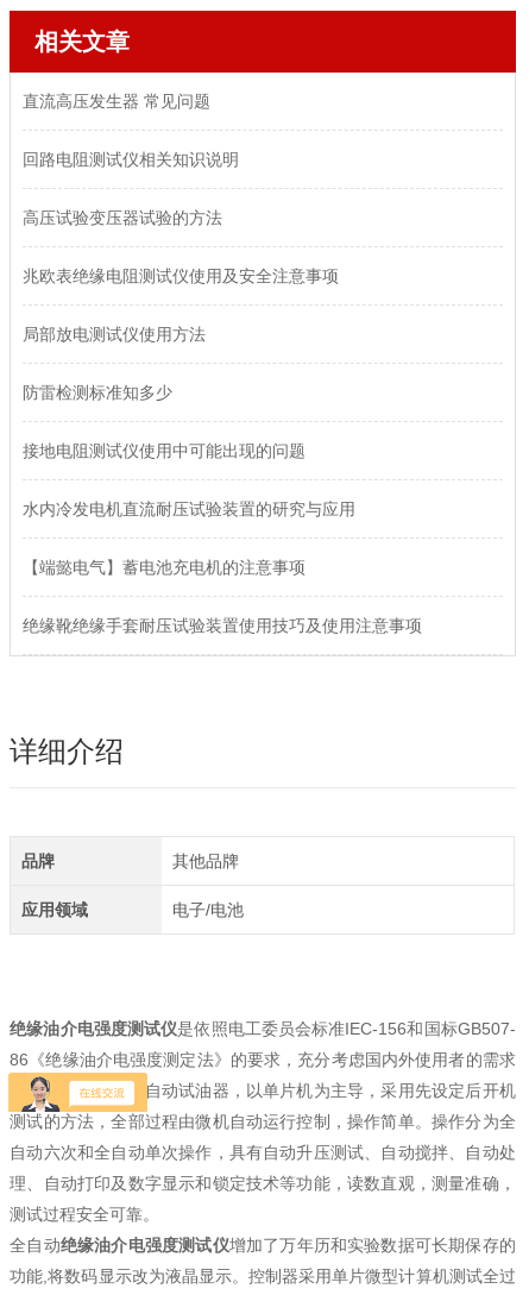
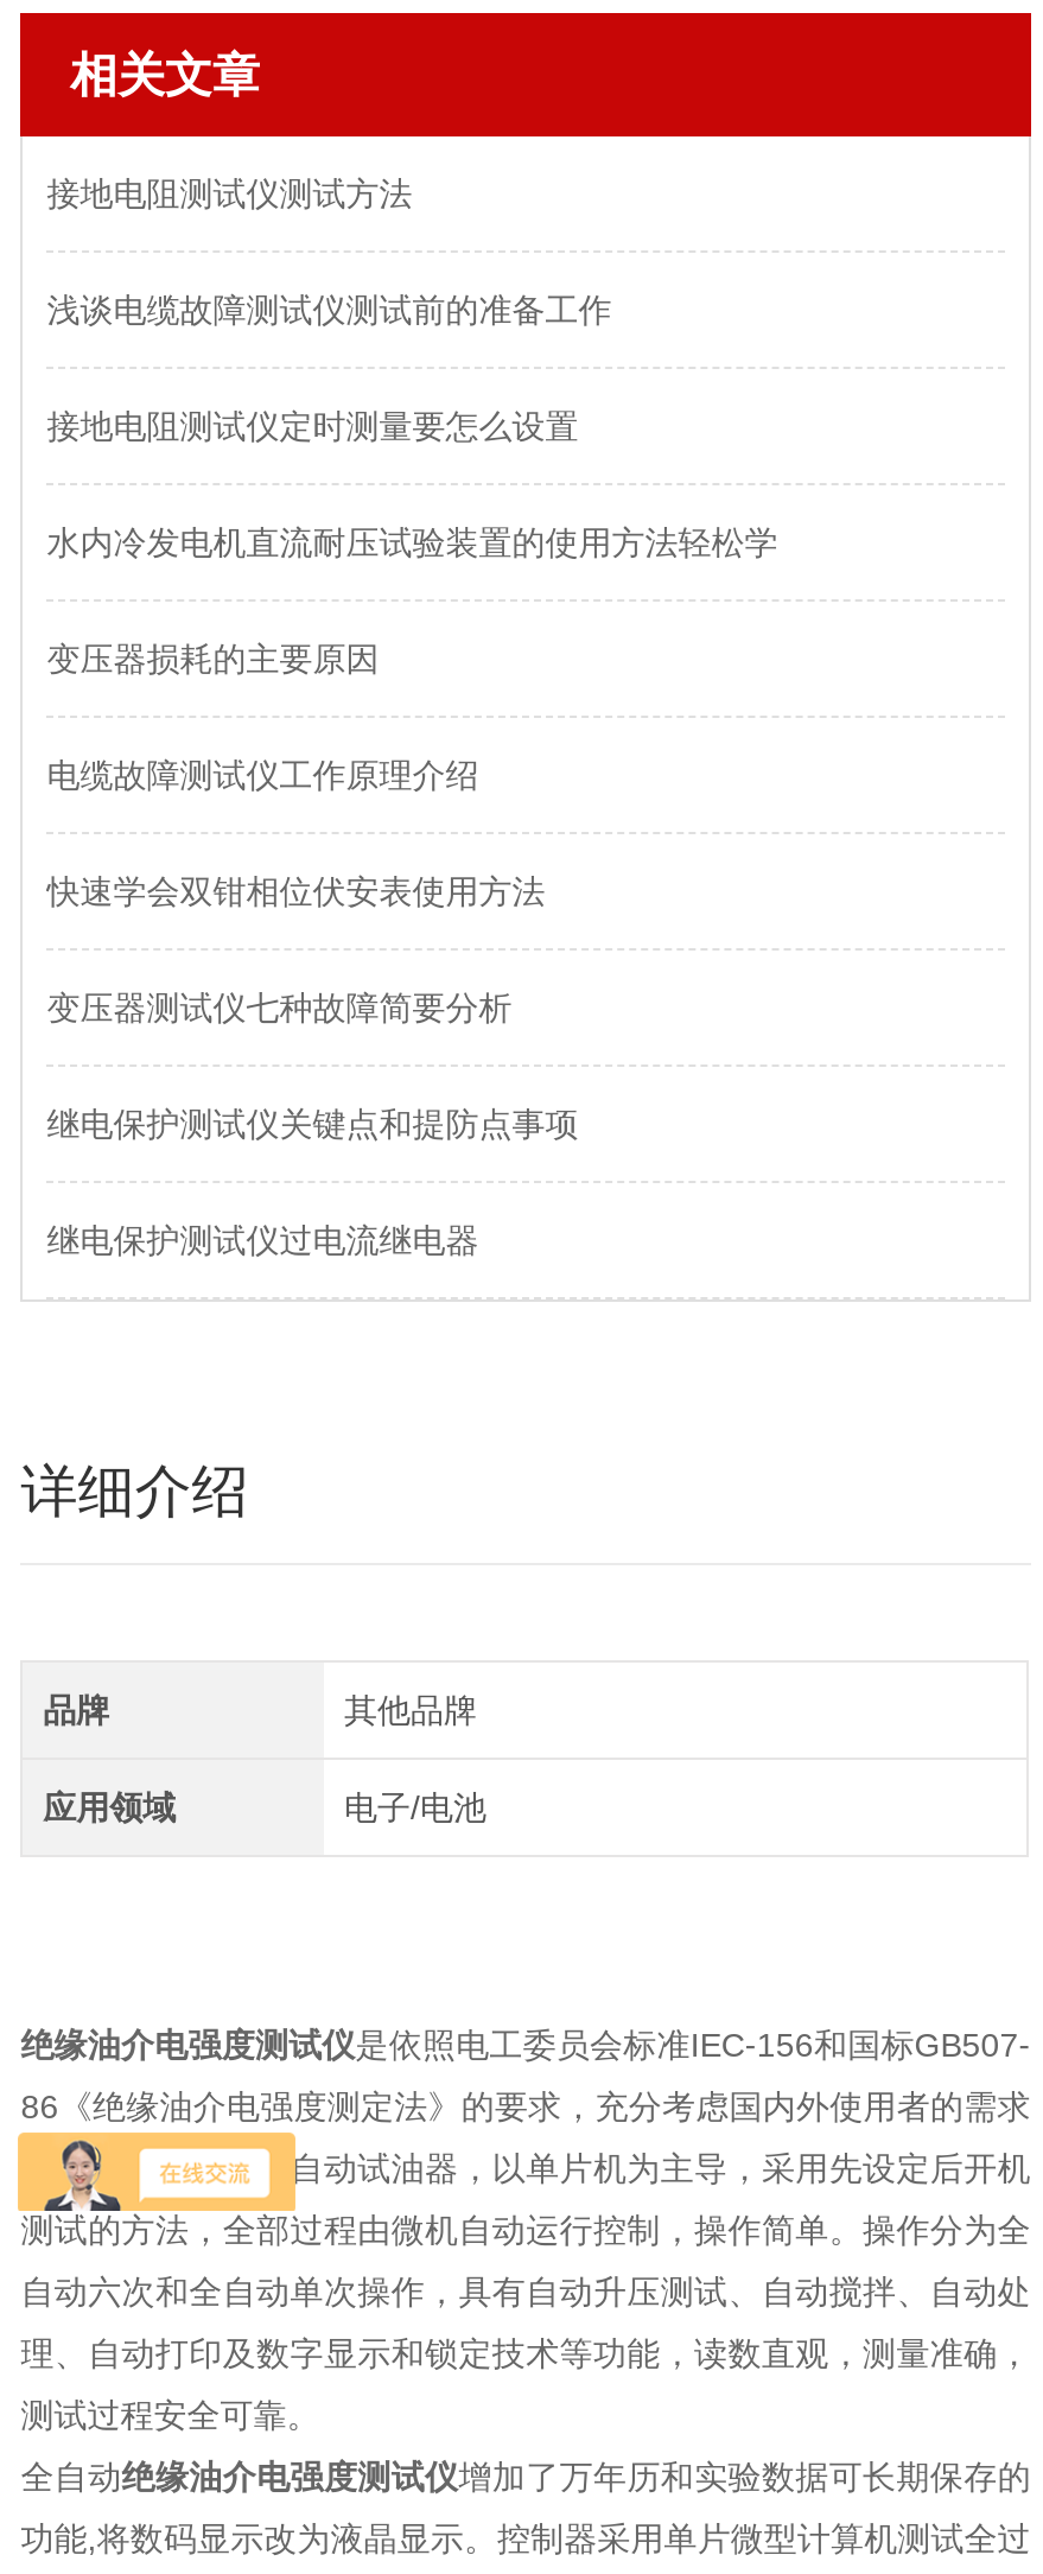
- 直流高压发生器 常见问题
+ 接地电阻测试仪测试方法

- 回路电阻测试仪相关知识说明
+ 浅谈电缆故障测试仪测试前的准备工作

- 高压试验变压器试验的方法
+ 接地电阻测试仪定时测量要怎么设置

- 兆欧表绝缘电阻测试仪使用及安全注意事项
+ 水内冷发电机直流耐压试验装置的使用方法轻松学

- 局部放电测试仪使用方法
+ 变压器损耗的主要原因

- 防雷检测标准知多少
+ 电缆故障测试仪工作原理介绍

- 接地电阻测试仪使用中可能出现的问题
+ 快速学会双钳相位伏安表使用方法

- 水内冷发电机直流耐压试验装置的研究与应用
+ 变压器测试仪七种故障简要分析

- 【端懿电气】蓄电池充电机的注意事项
+ 继电保护测试仪关键点和提防点事项

- 绝缘靴绝缘手套耐压试验装置使用技巧及使用注意事项
+ 继电保护测试仪过电流继电器
